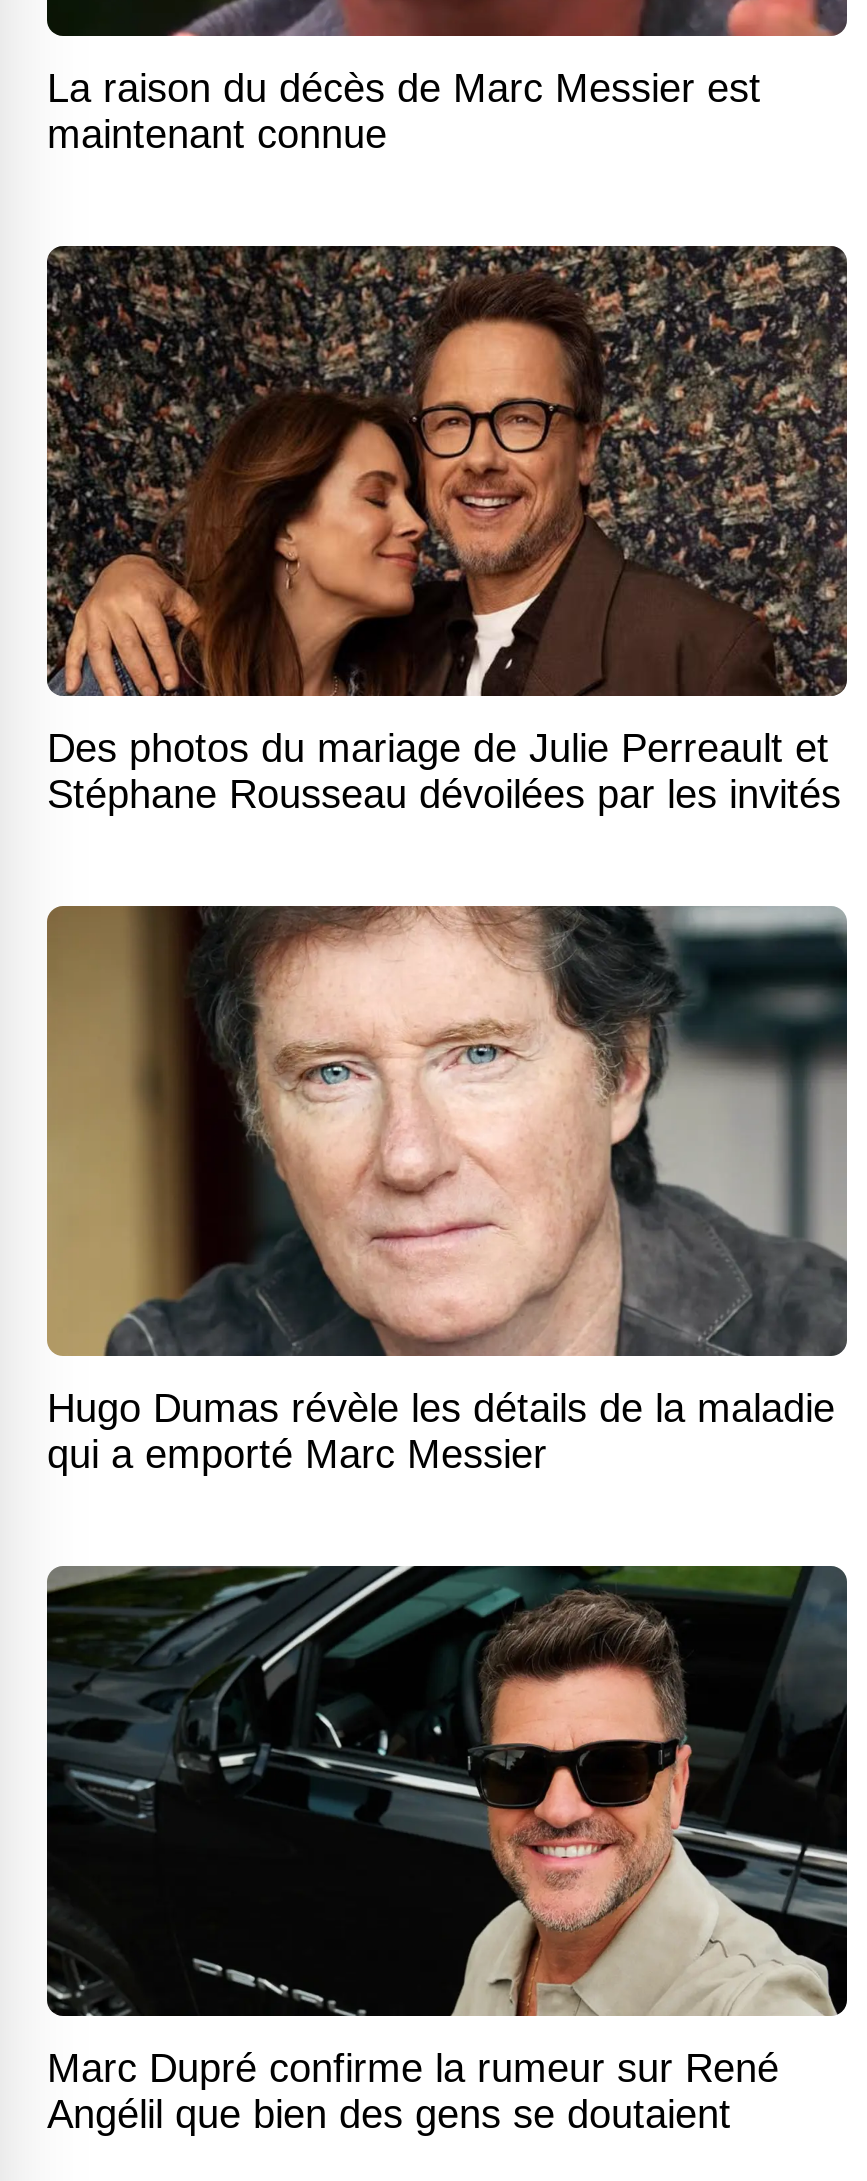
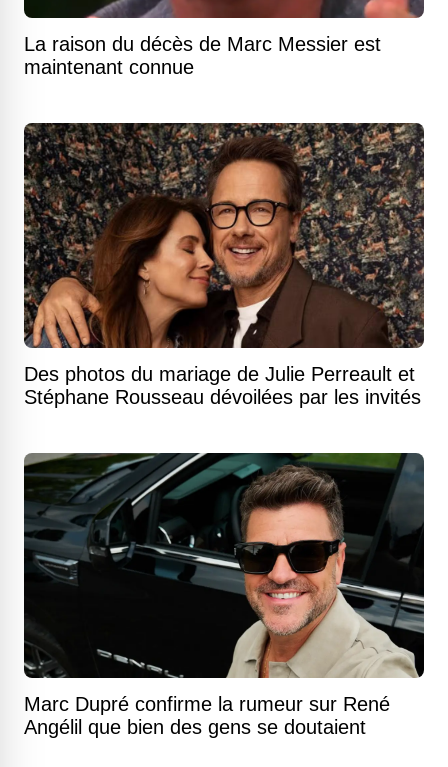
- [image]
- Hugo Dumas révèle les détails de la maladie
- qui a emporté Marc Messier
